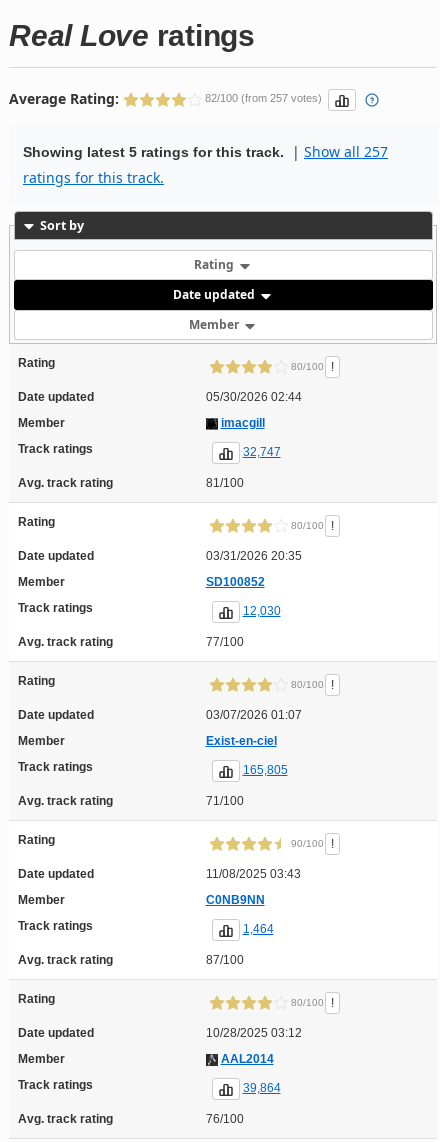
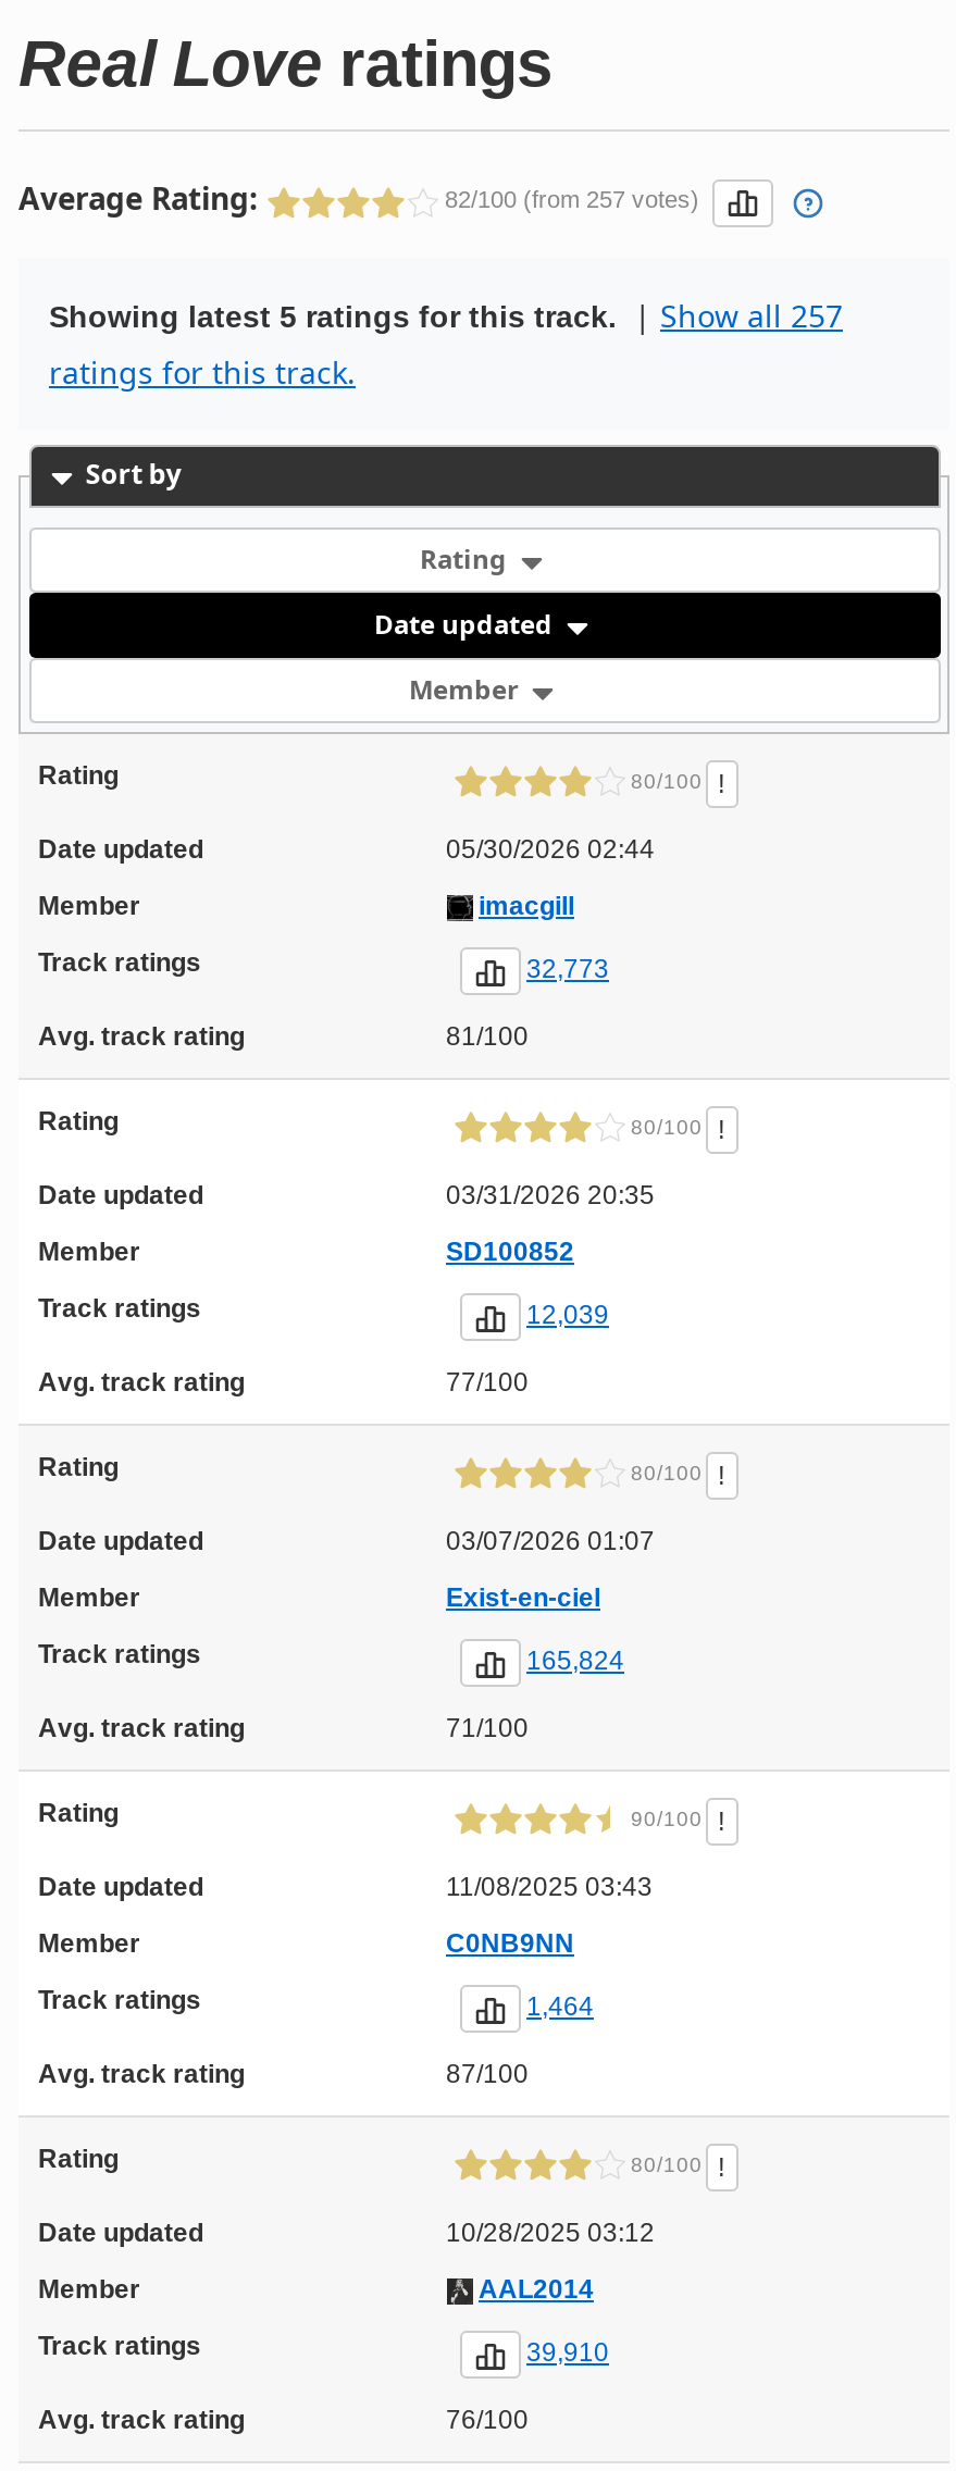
- 32,747
+ 32,773

- 12,030
+ 12,039

- 165,805
+ 165,824

- 39,864
+ 39,910
